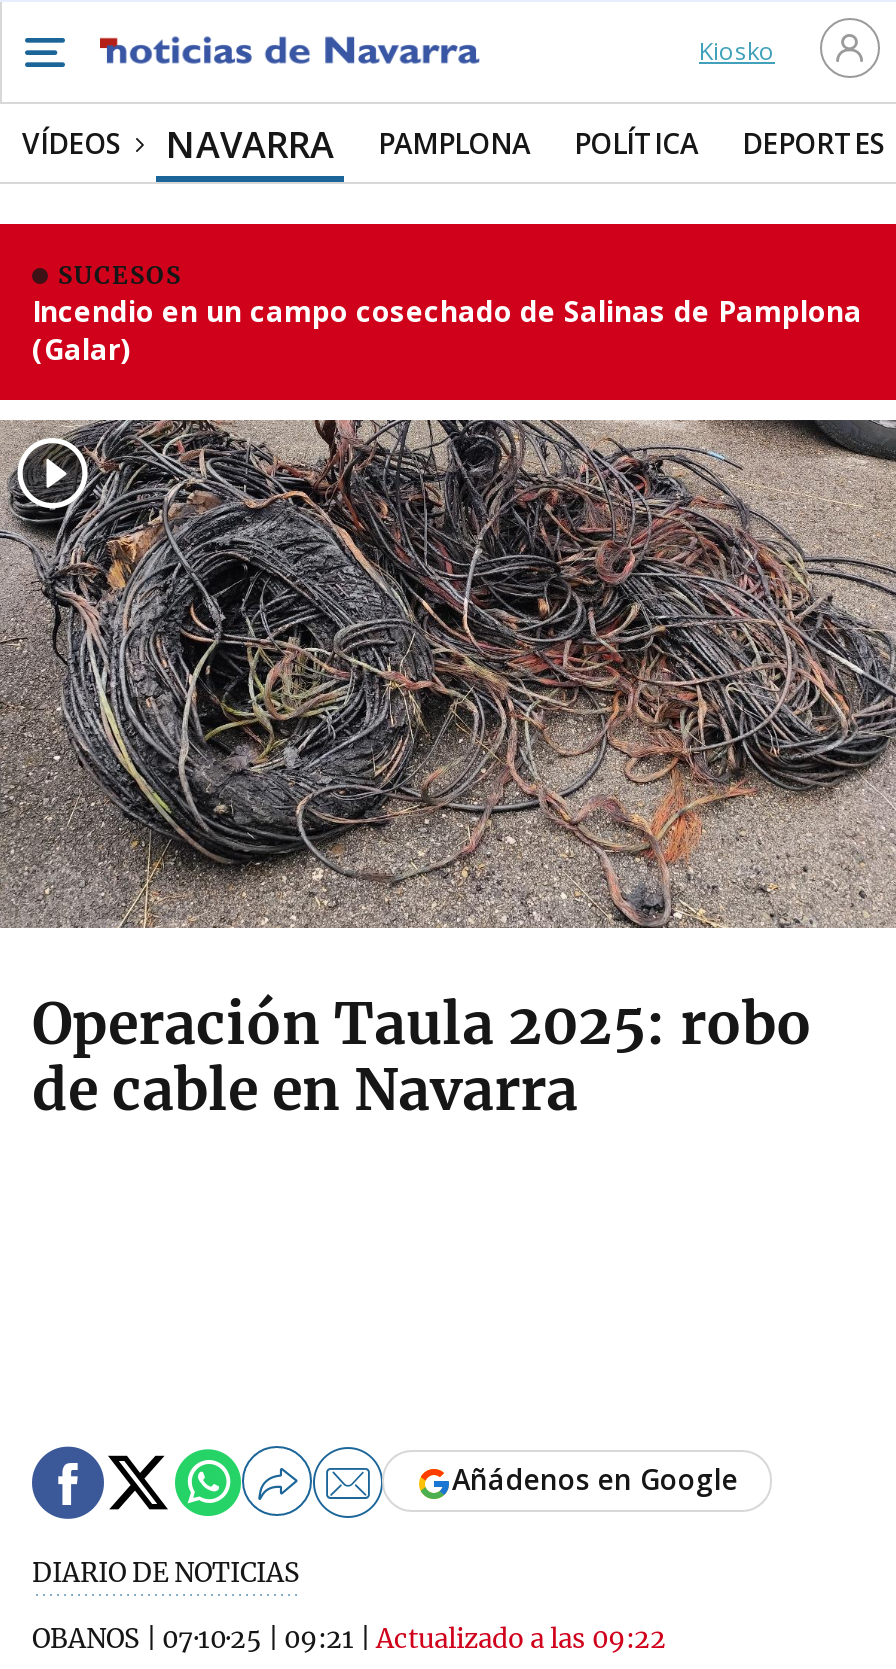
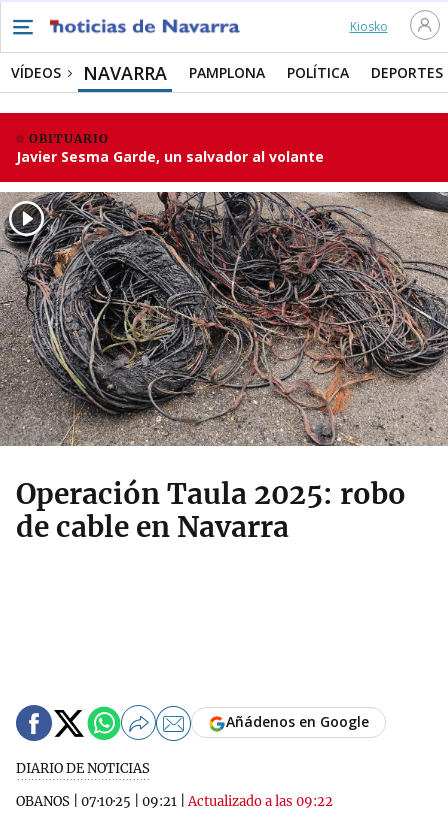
- SUCESOS
- Incendio en un campo cosechado de Salinas de Pamplona
- (Galar)
+ OBITUARIO
+ Javier Sesma Garde, un salvador al volante
